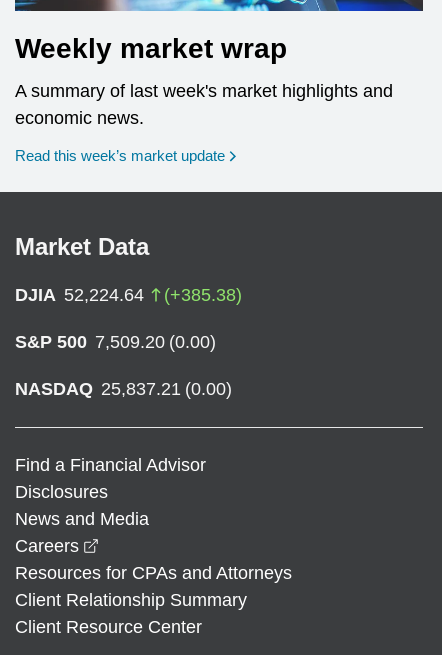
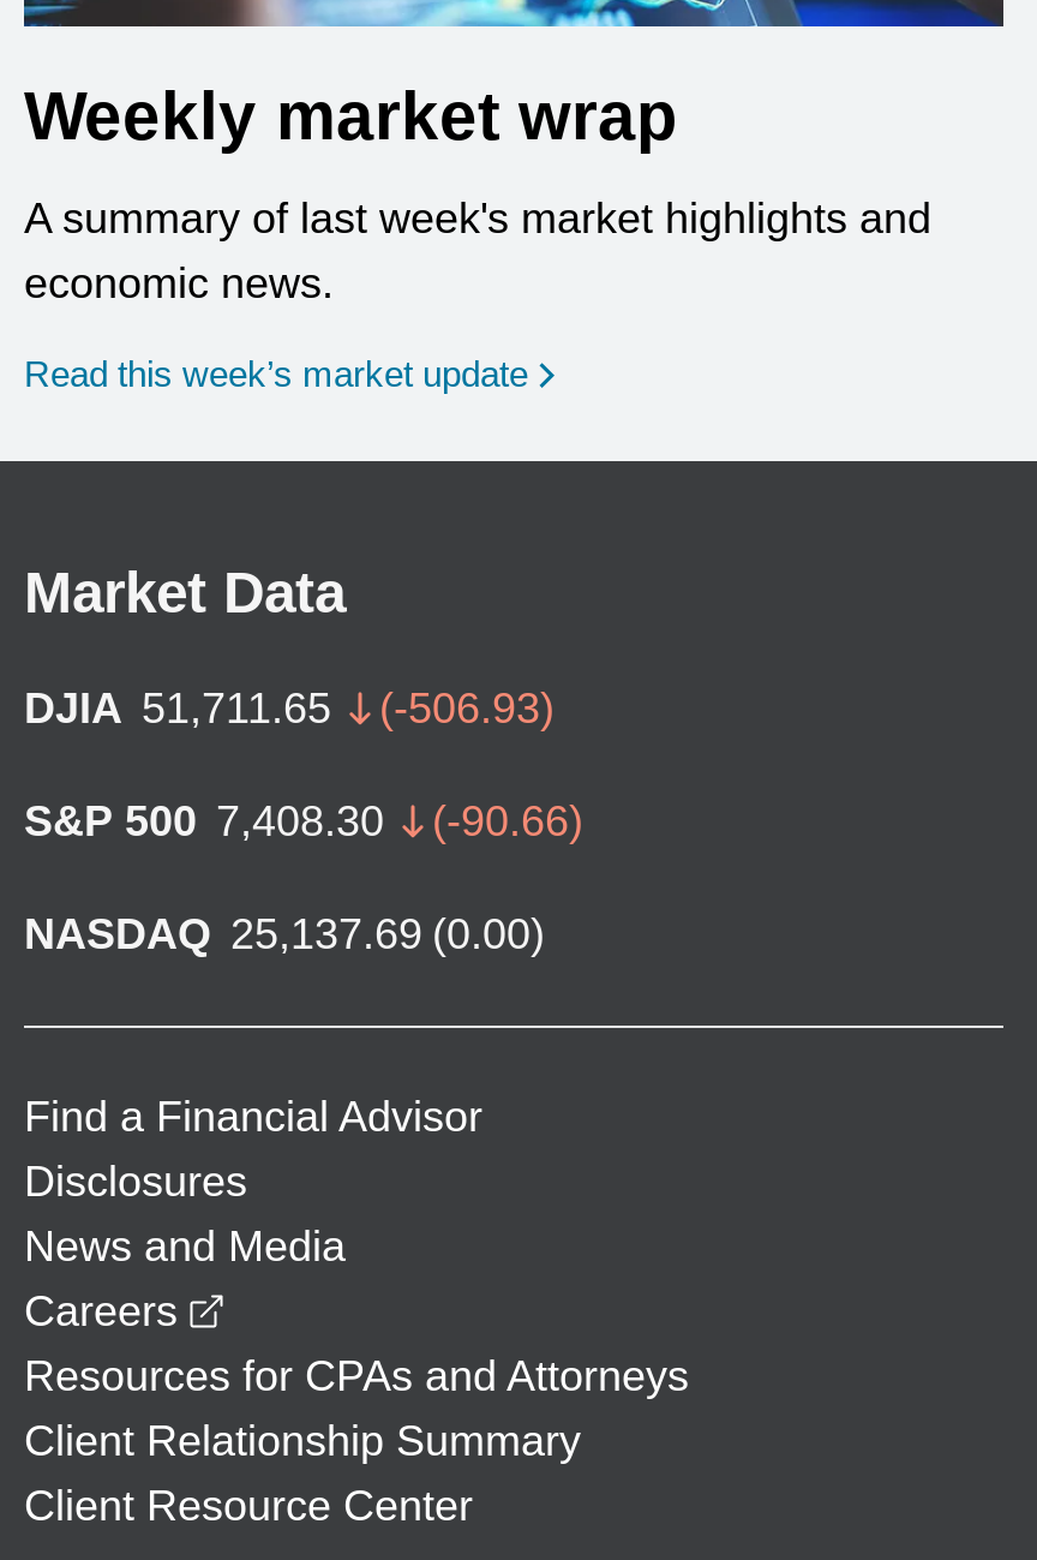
- DJIA 52,224.64
- (+385.38)
+ DJIA 51,711.65
+ (-506.93)

- S&P 500 7,509.20 (0.00)
+ S&P 500 7,408.30
+ (-90.66)

- NASDAQ 25,837.21 (0.00)
+ NASDAQ 25,137.69 (0.00)
